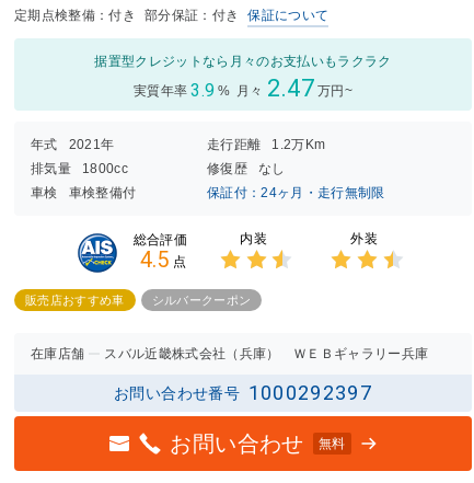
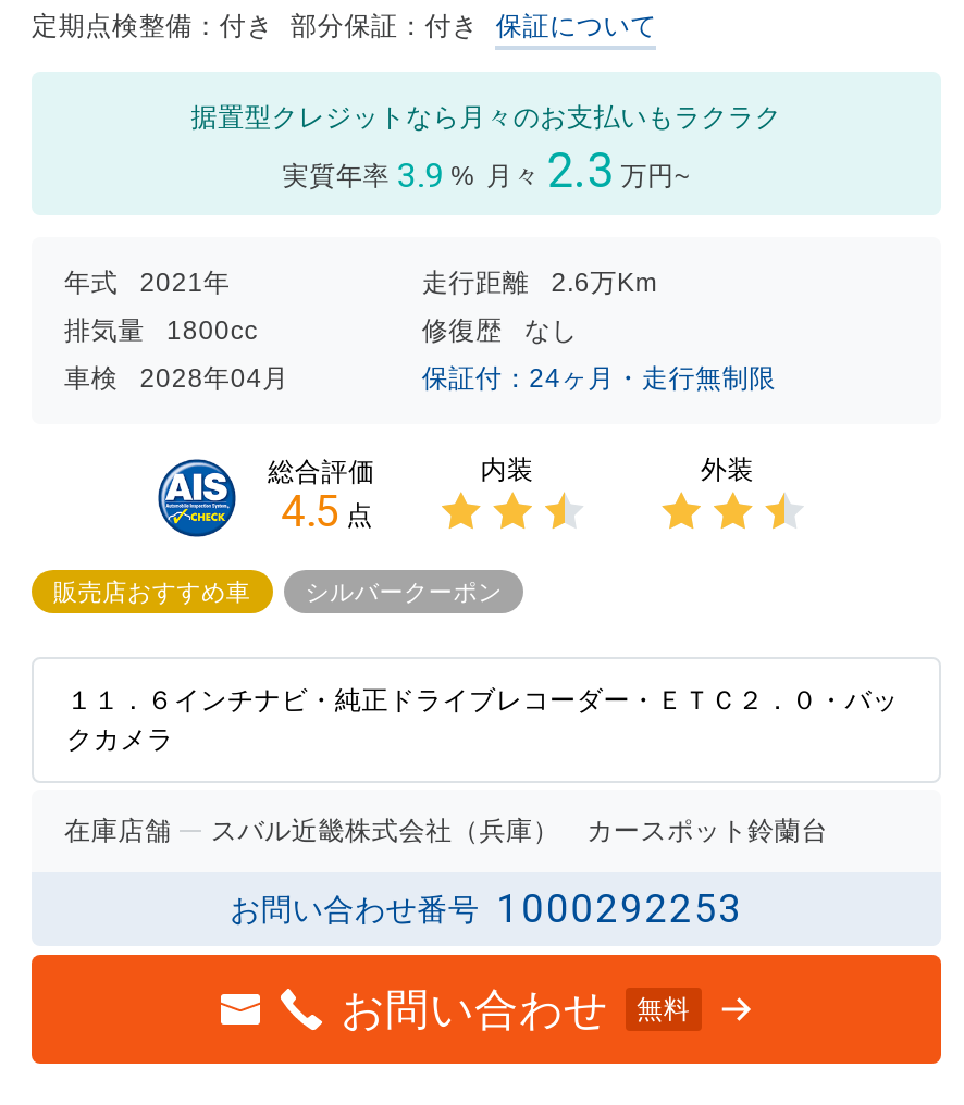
- 実質年率 3.9 % 月々 2.47 万円~
+ 実質年率 3.9 % 月々 2.3 万円~

- 走行距離 1.2万Km
+ 走行距離 2.6万Km

- 車検整備付
+ 2028年04月

+ １１．６インチナビ・純正ドライブレコーダー・ＥＴＣ２．０・バッ
+ クカメラ

- スバル近畿株式会社（兵庫） ＷＥＢギャラリー兵庫
+ スバル近畿株式会社（兵庫） カースポット鈴蘭台

- お問い合わせ番号 1000292397
+ お問い合わせ番号 1000292253
